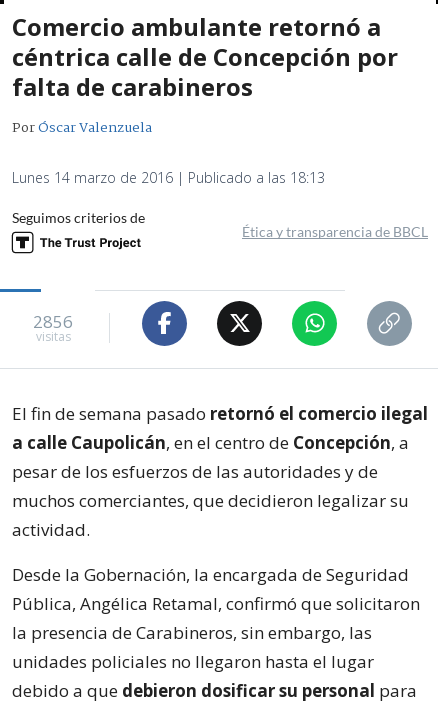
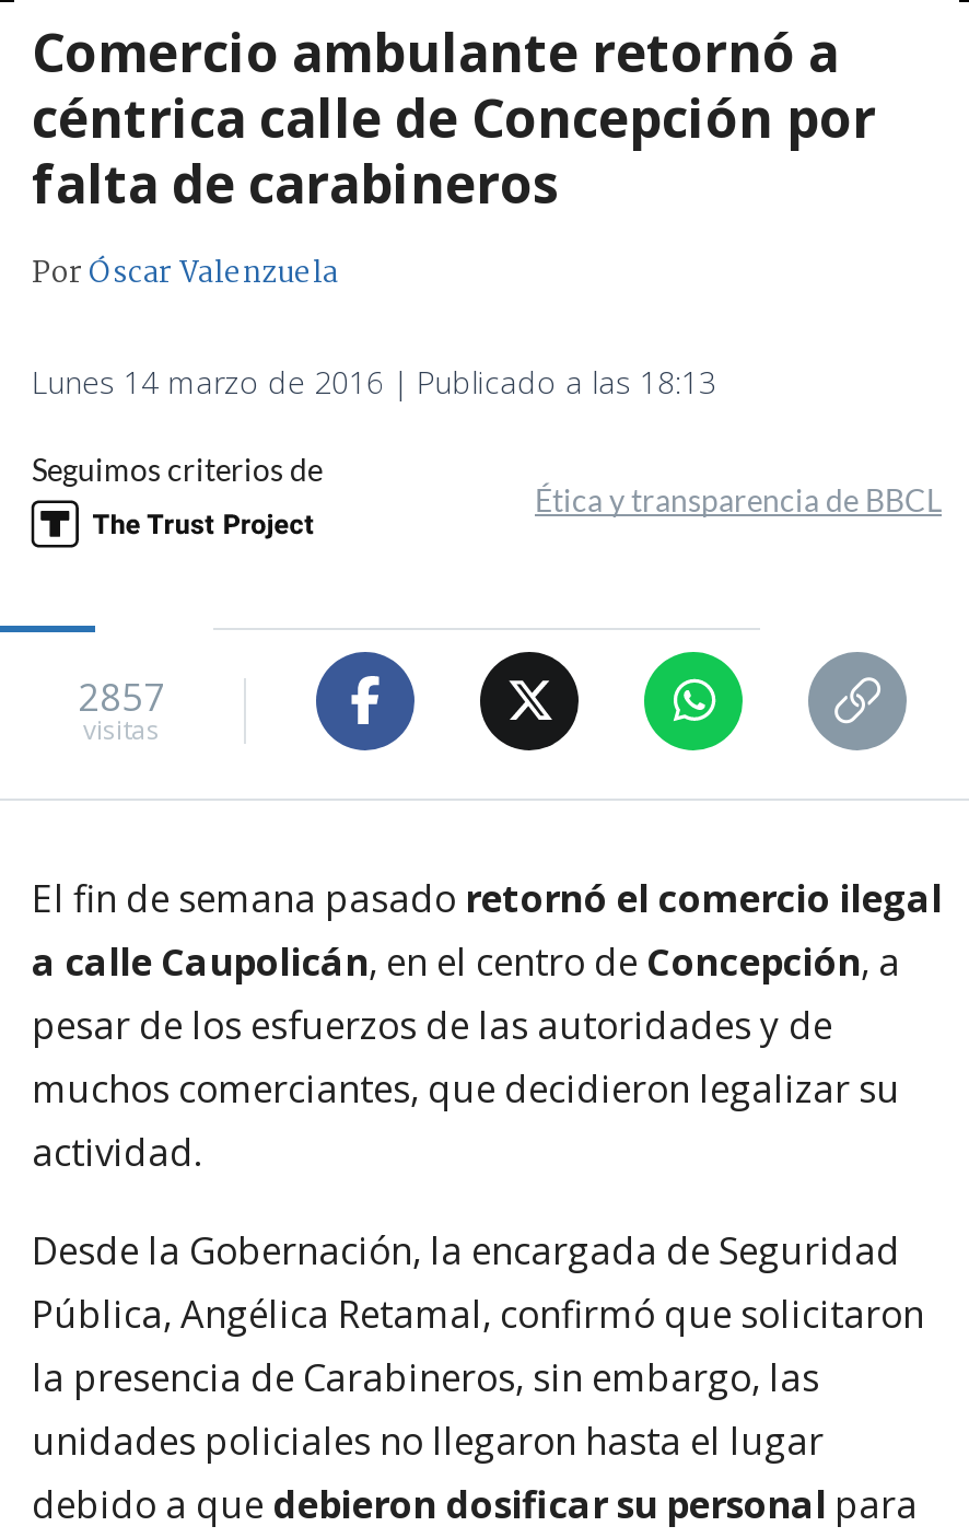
- 2856
+ 2857
